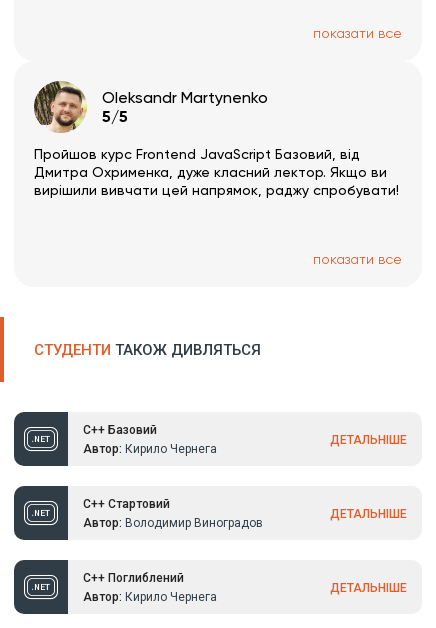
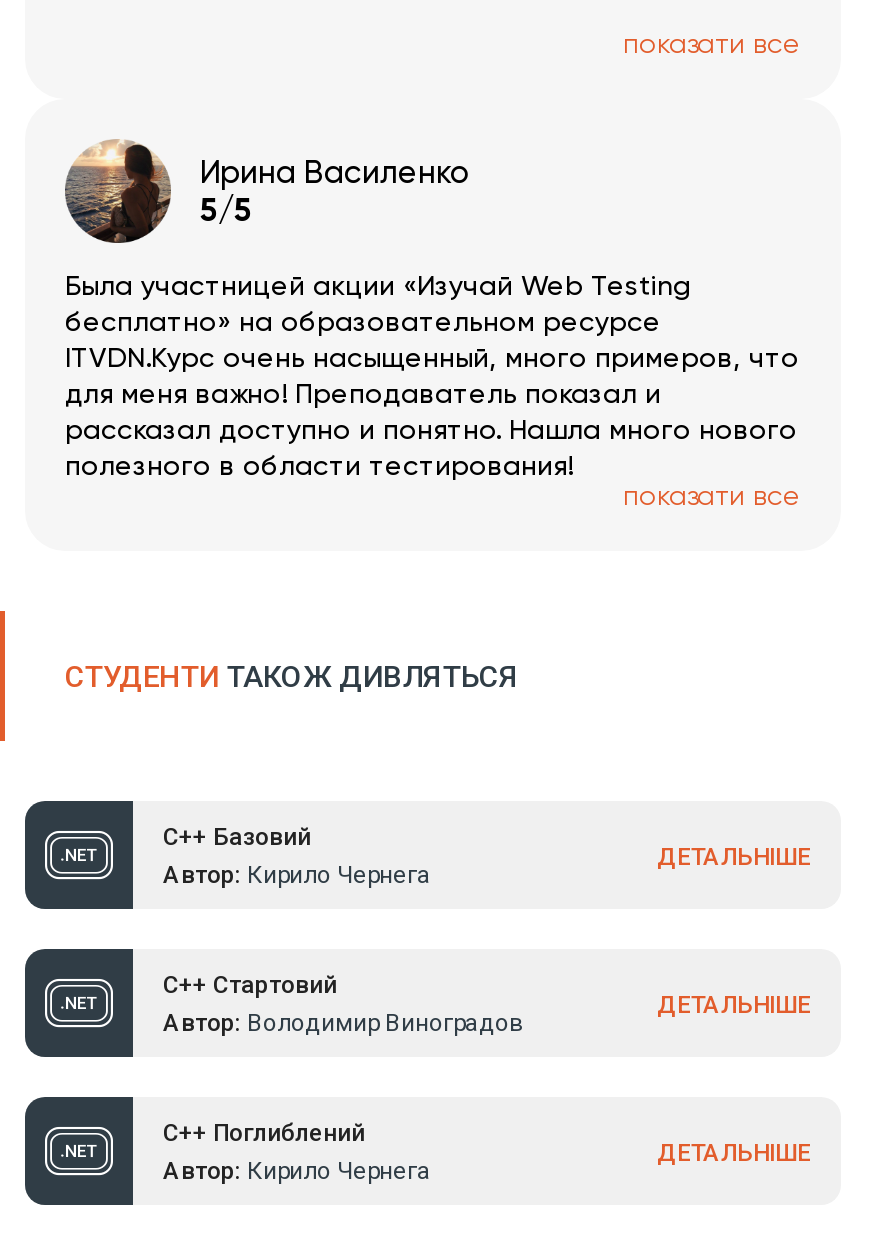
- [image]
- Пройшов курс Frontend JavaScript Базовий, від
- Дмитра Охрименка, дуже класний лектор. Якщо ви
- вирішили вивчати цей напрямок, раджу спробувати!
+ [image]
+ Была участницей акции «Изучай Web Testing
+ бесплатно» на образовательном ресурсе
+ ITVDN.Курс очень насыщенный, много примеров, что
+ для меня важно! Преподаватель показал и
+ рассказал доступно и понятно. Нашла много нового
+ полезного в области тестирования!

- Oleksandr Martynenko
+ Ирина Василенко
